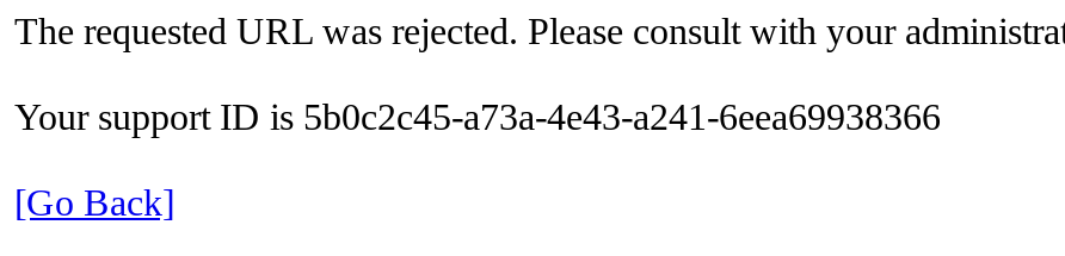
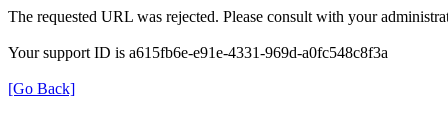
- Your support ID is 5b0c2c45-a73a-4e43-a241-6eea69938366
+ Your support ID is a615fb6e-e91e-4331-969d-a0fc548c8f3a
